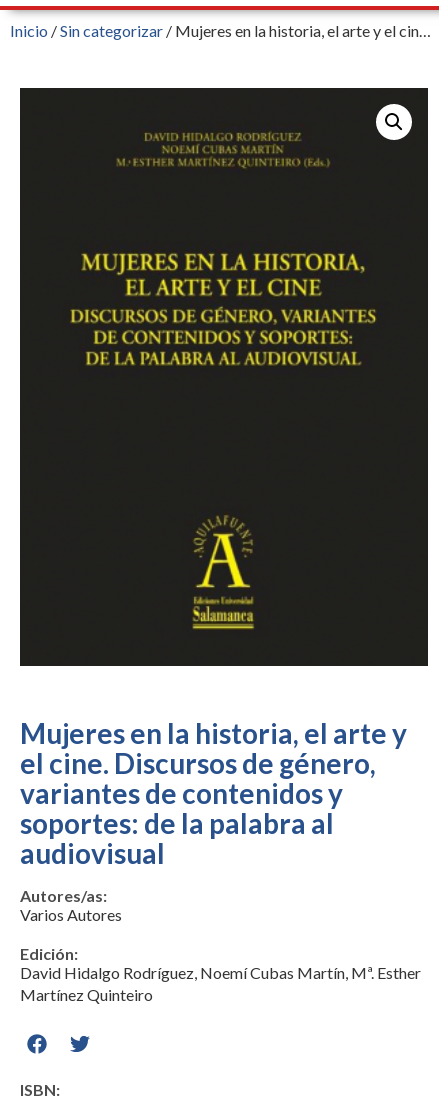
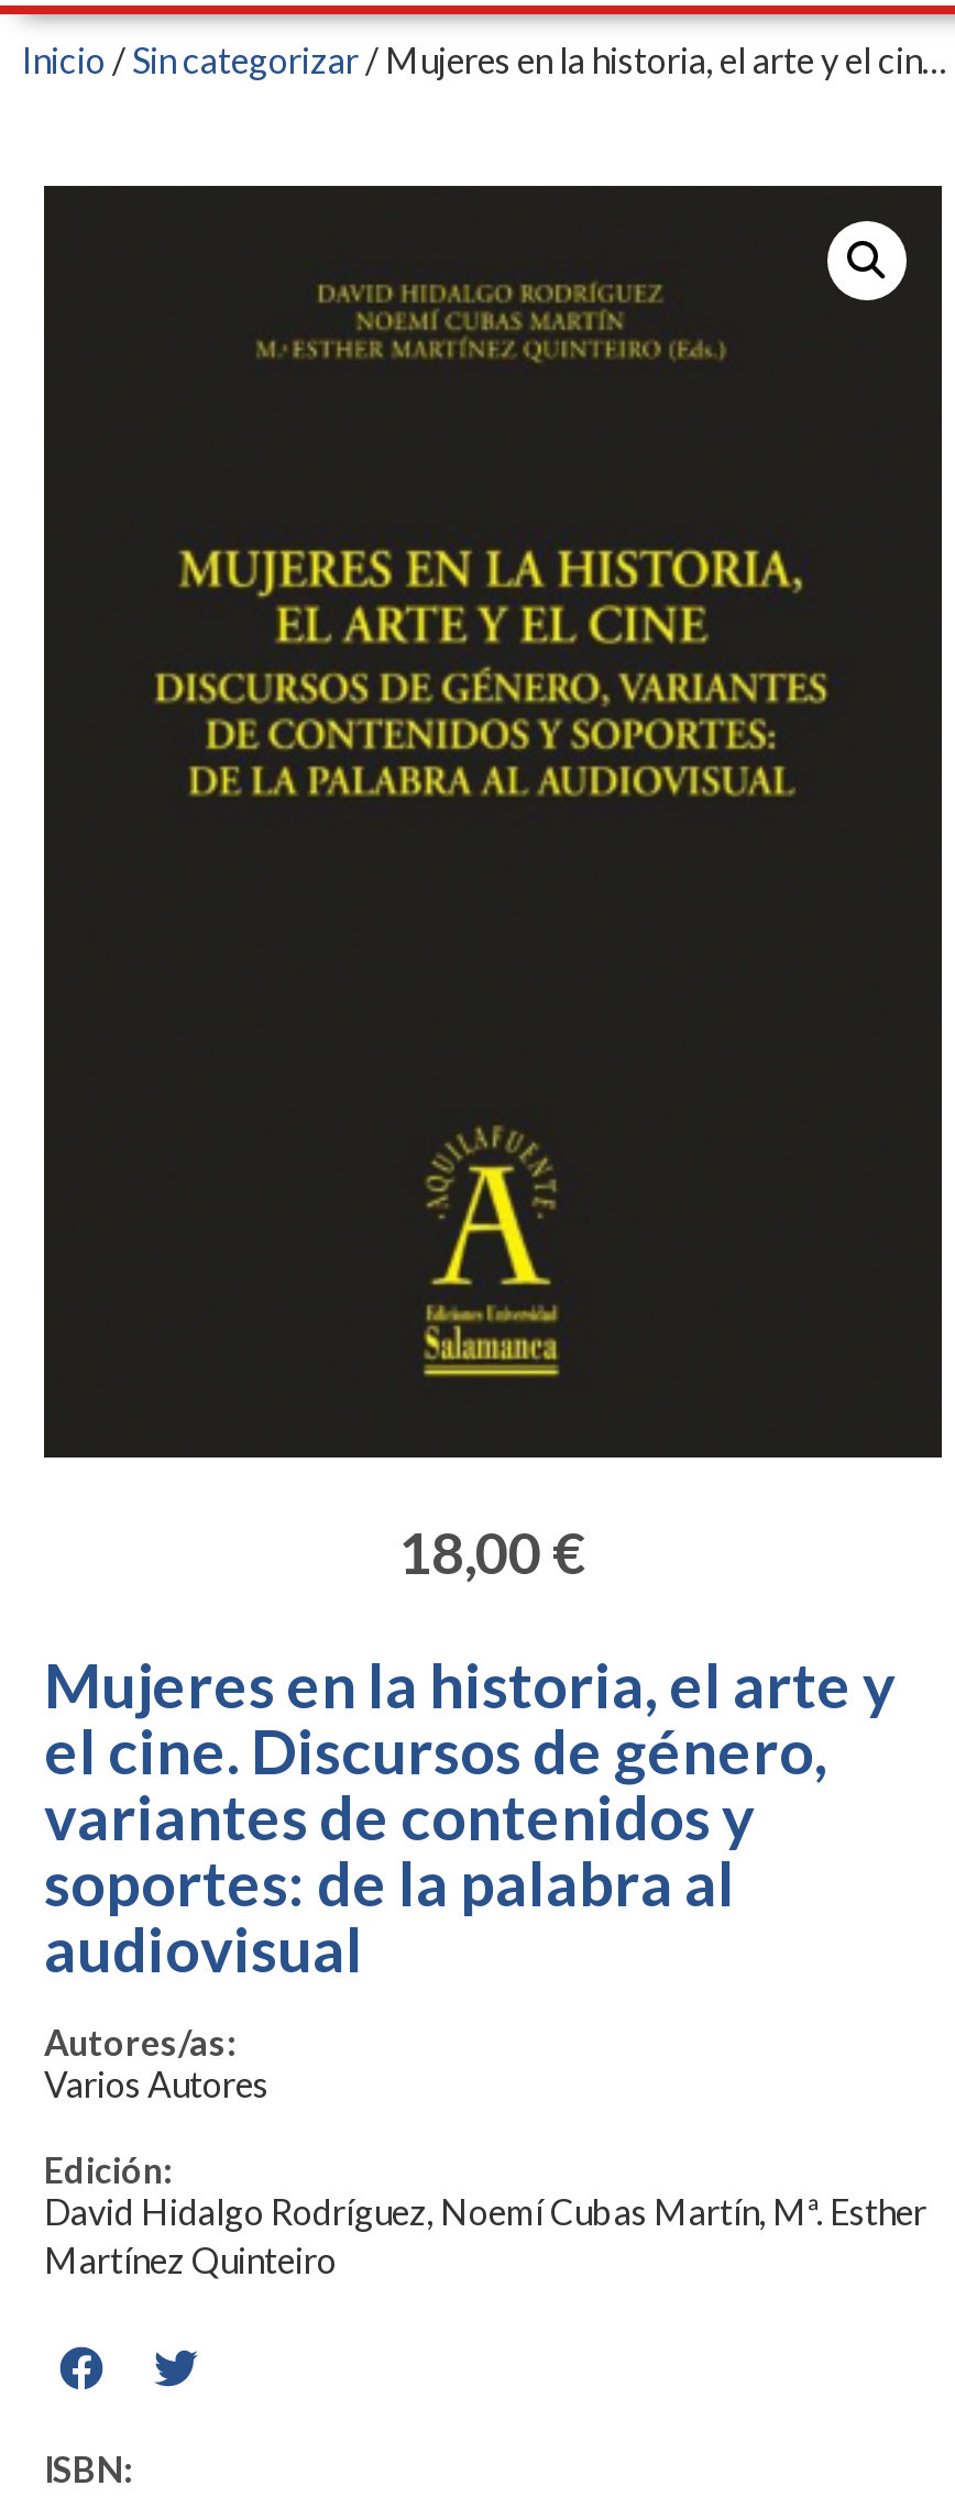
+ 18,00 €
